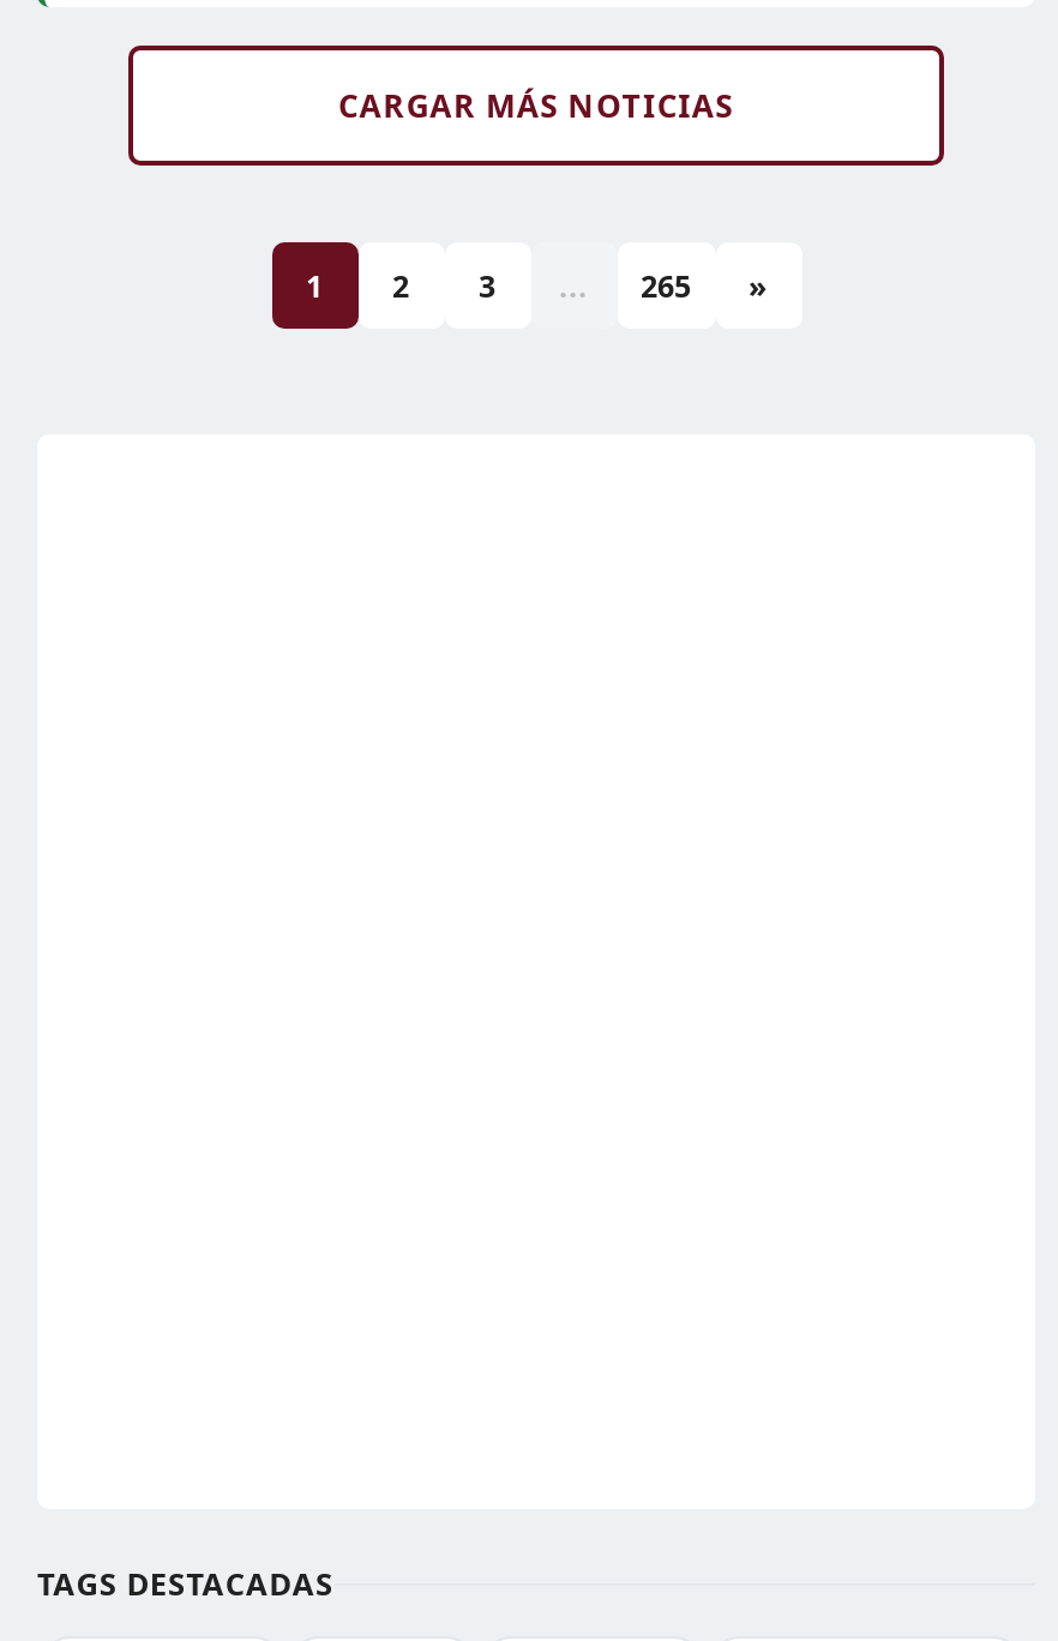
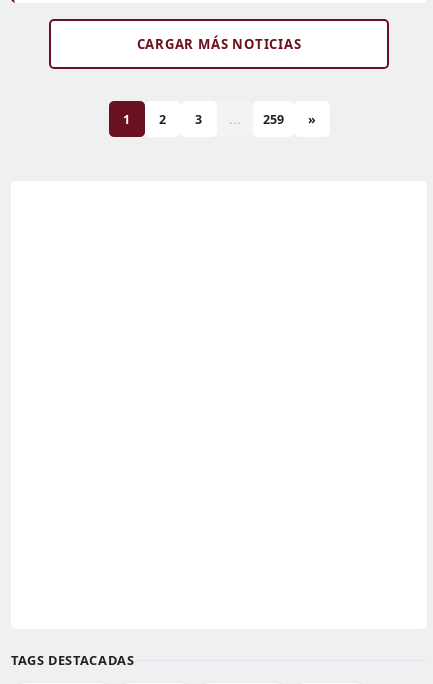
- 265
+ 259
